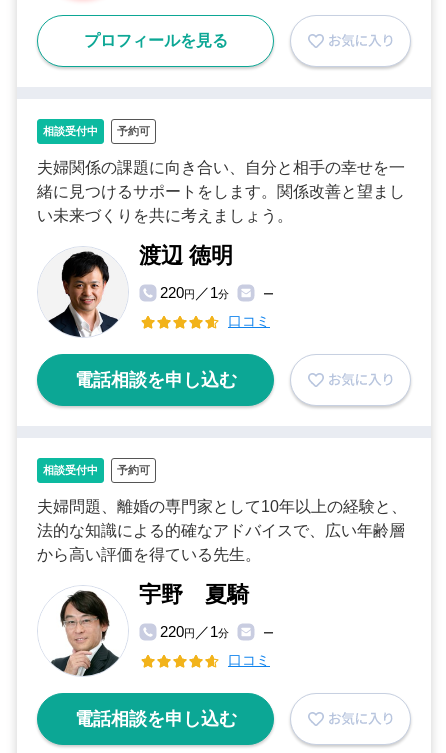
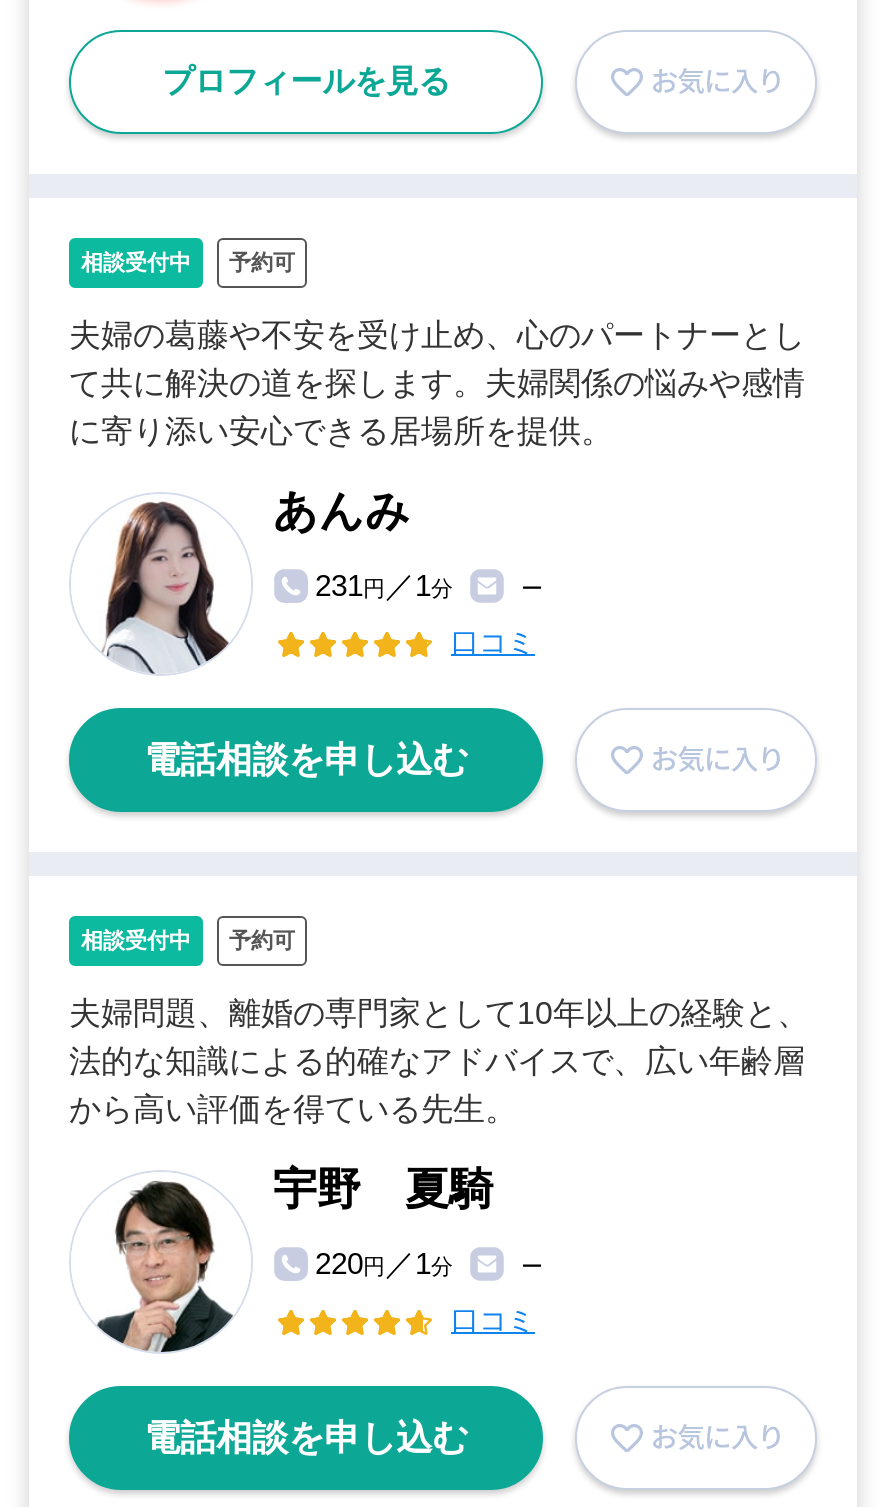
- 夫婦関係の課題に向き合い、自分と相手の幸せを一
- 緒に見つけるサポートをします。関係改善と望まし
- い未来づくりを共に考えましょう。
+ 夫婦の葛藤や不安を受け止め、心のパートナーとし
+ て共に解決の道を探します。夫婦関係の悩みや感情
+ に寄り添い安心できる居場所を提供。

- [image]
- 渡辺 徳明
+ [image]
+ あんみ

- 220円／1分
+ 231円／1分
